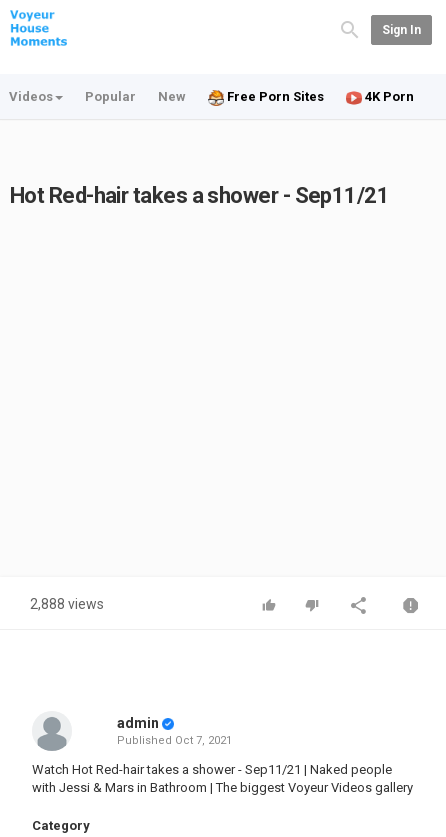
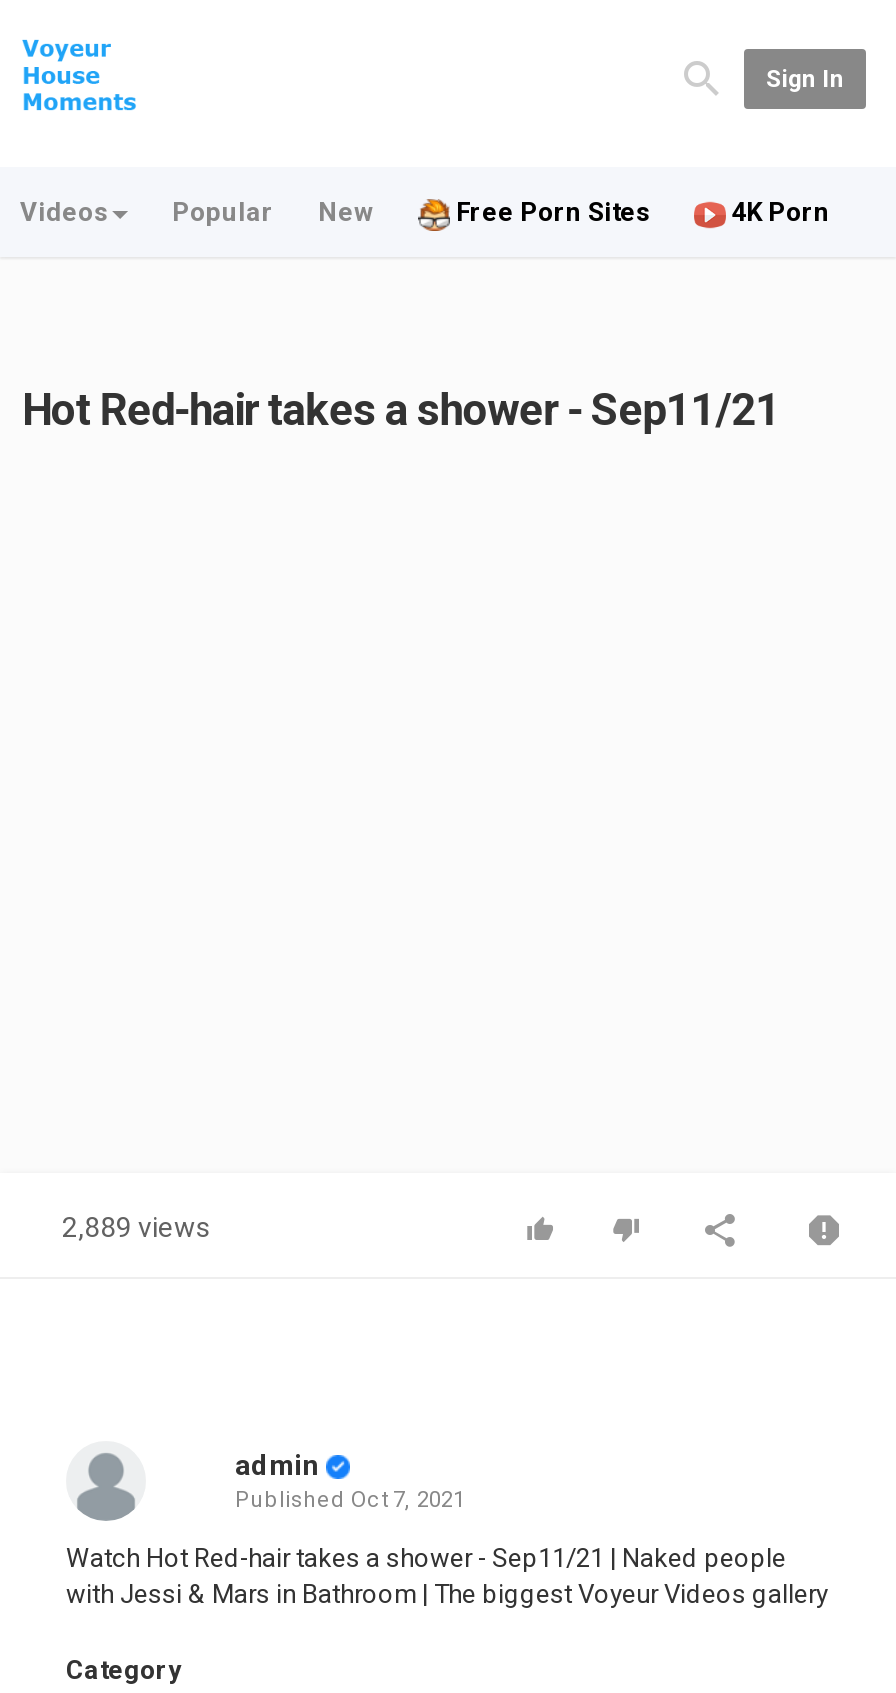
- 2,888 views
+ 2,889 views
